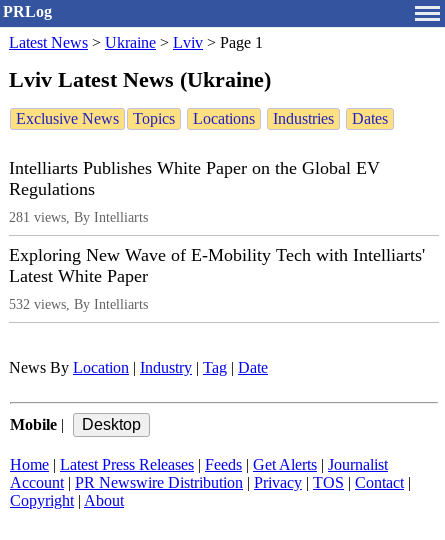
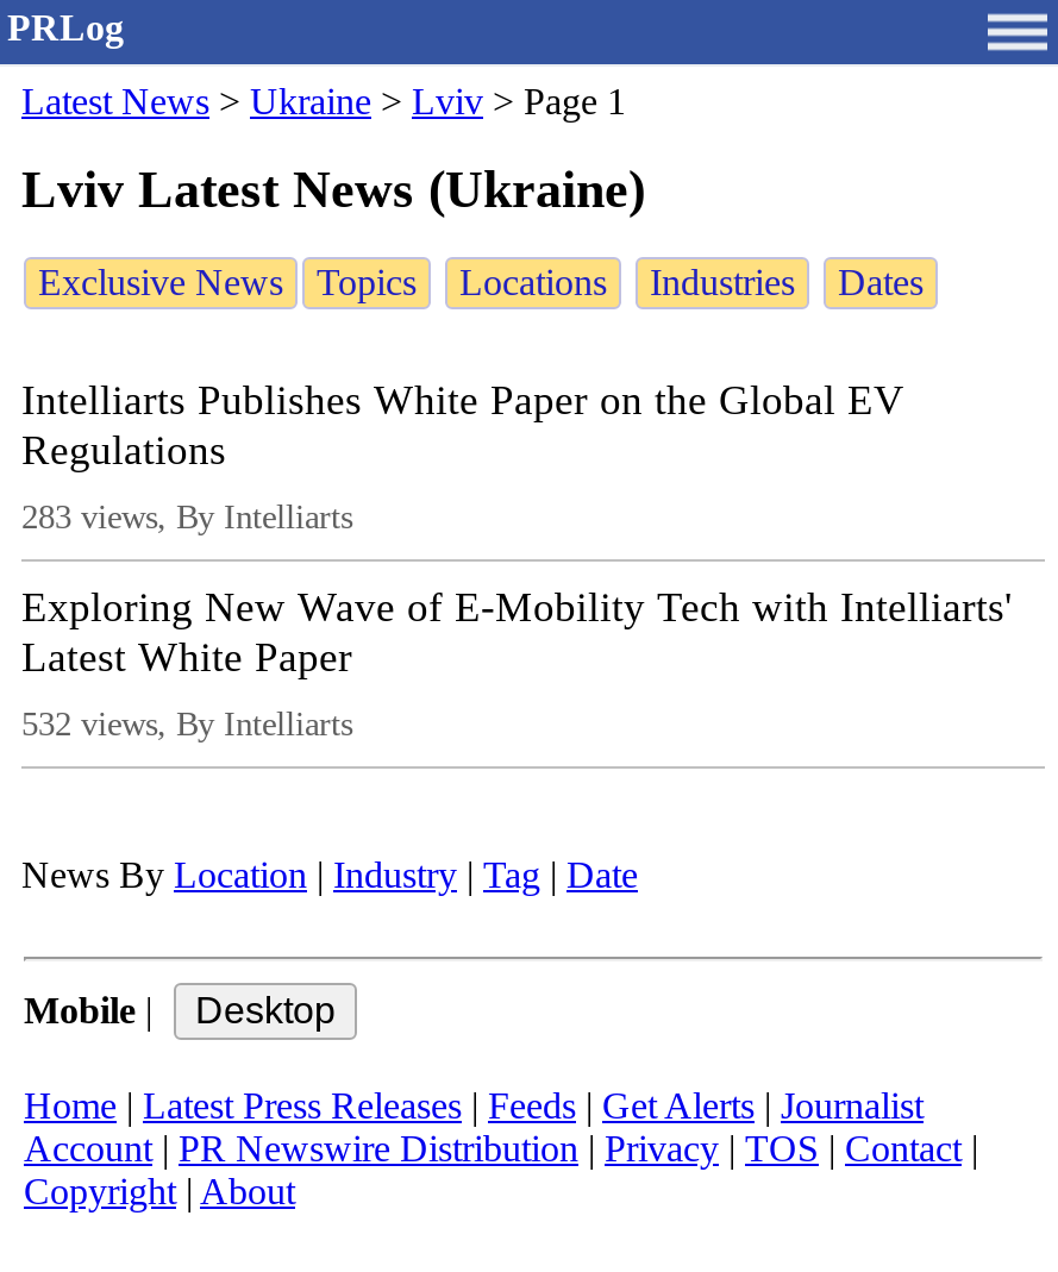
- 281 views, By Intelliarts
+ 283 views, By Intelliarts
